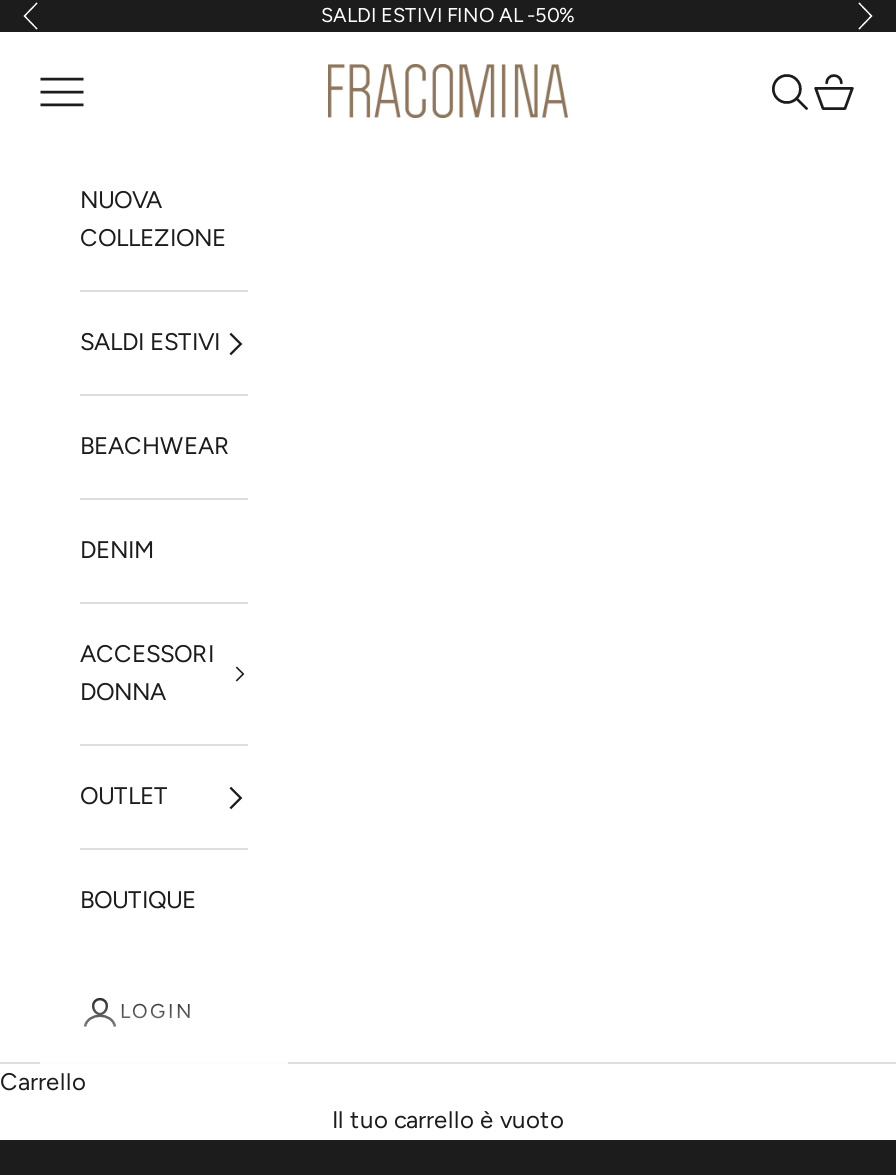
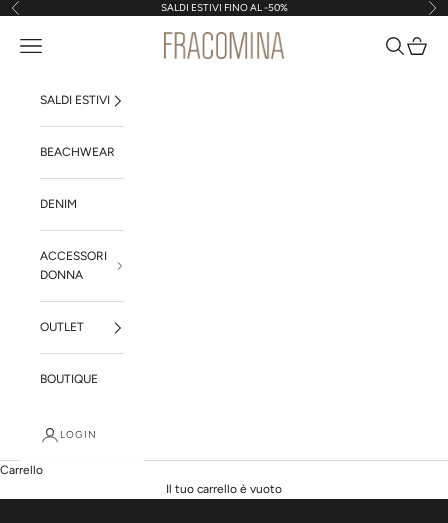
- NUOVA
- COLLEZIONE
